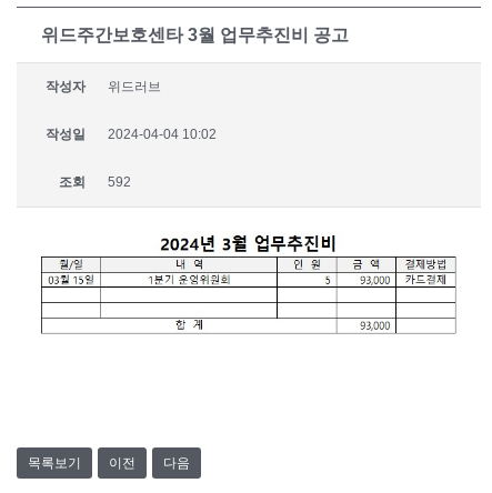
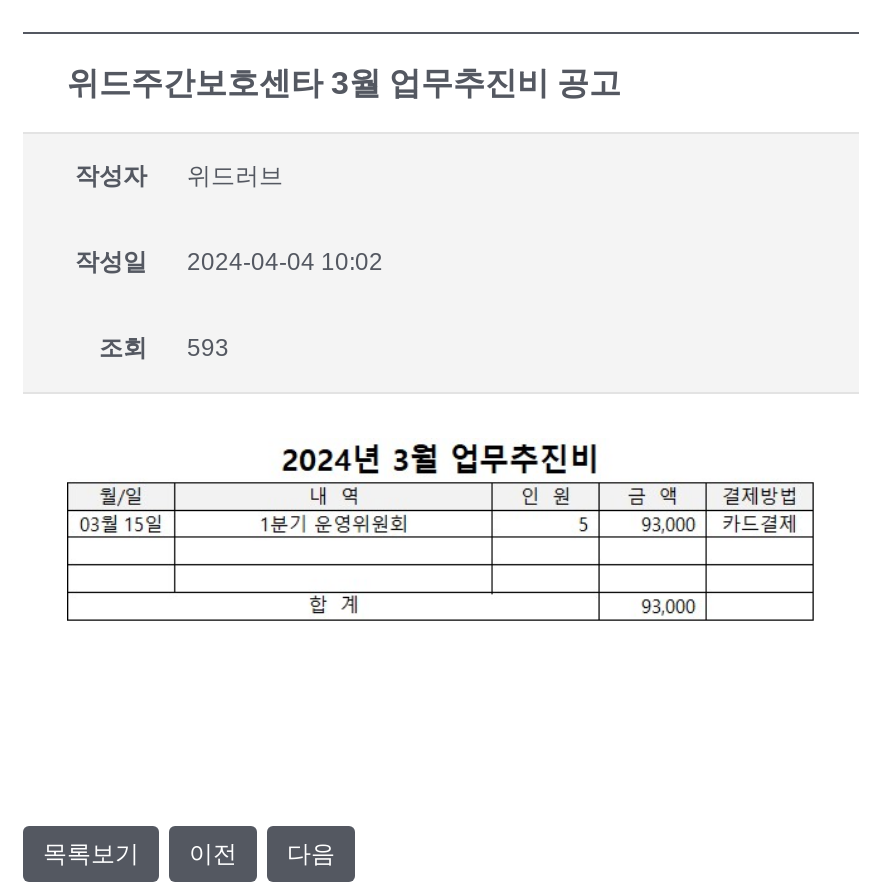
- 조회 592
+ 조회 593
